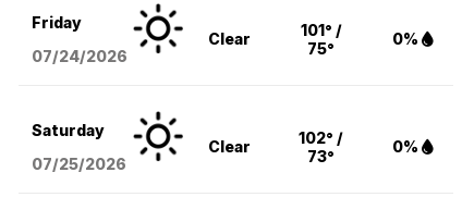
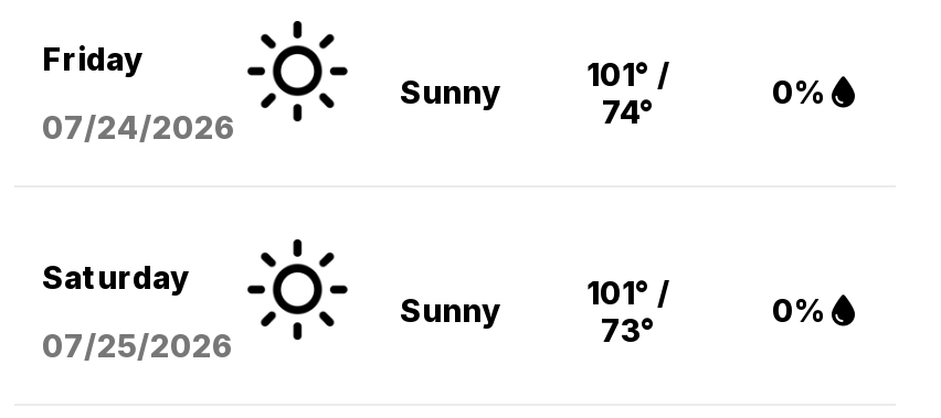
- Clear
+ Sunny

- 75°
+ 74°

- Clear
- 102° /
+ Sunny
+ 101° /
